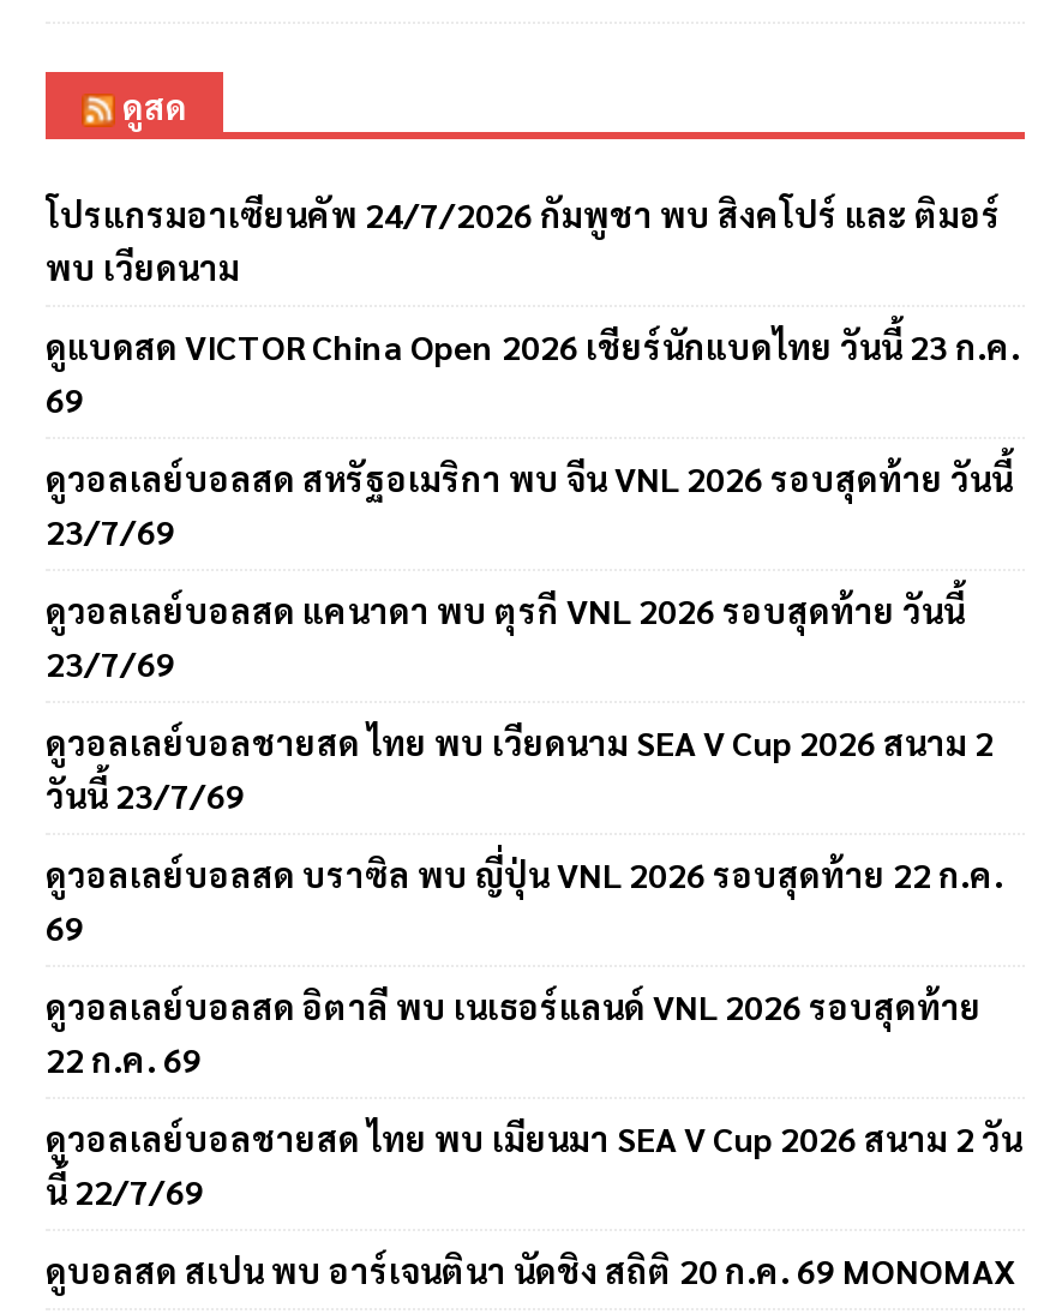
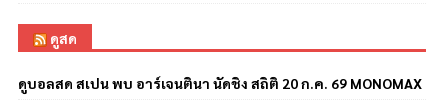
- โปรแกรมอาเซียนคัพ 24/7/2026 กัมพูชา พบ สิงคโปร์ และ ติมอร์
- พบ เวียดนาม
- ดูแบดสด VICTOR China Open 2026 เชียร์นักแบดไทย วันนี้ 23 ก.ค.
- 69
- ดูวอลเลย์บอลสด สหรัฐอเมริกา พบ จีน VNL 2026 รอบสุดท้าย วันนี้
- 23/7/69
- ดูวอลเลย์บอลสด แคนาดา พบ ตุรกี VNL 2026 รอบสุดท้าย วันนี้
- 23/7/69
- ดูวอลเลย์บอลชายสด ไทย พบ เวียดนาม SEA V Cup 2026 สนาม 2
- วันนี้ 23/7/69
- ดูวอลเลย์บอลสด บราซิล พบ ญี่ปุ่น VNL 2026 รอบสุดท้าย 22 ก.ค.
- 69
- ดูวอลเลย์บอลสด อิตาลี พบ เนเธอร์แลนด์ VNL 2026 รอบสุดท้าย
- 22 ก.ค. 69
- ดูวอลเลย์บอลชายสด ไทย พบ เมียนมา SEA V Cup 2026 สนาม 2 วัน
- นี้ 22/7/69
